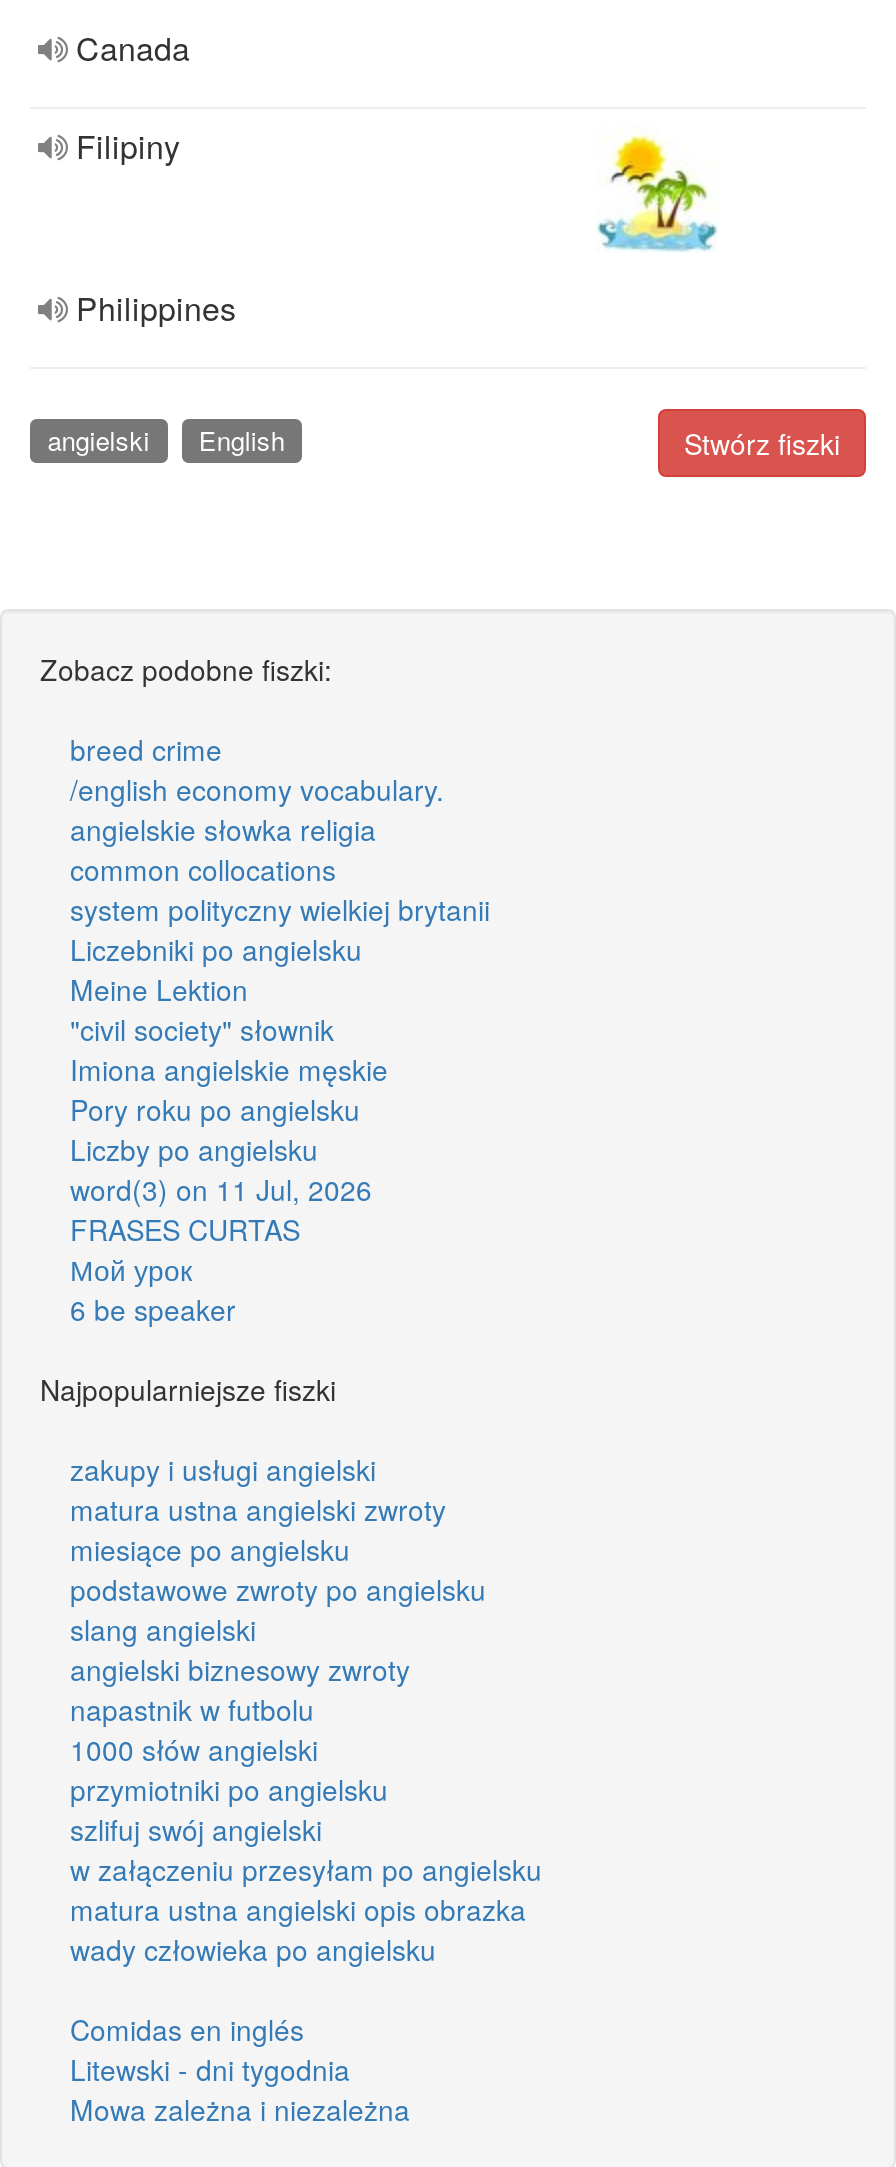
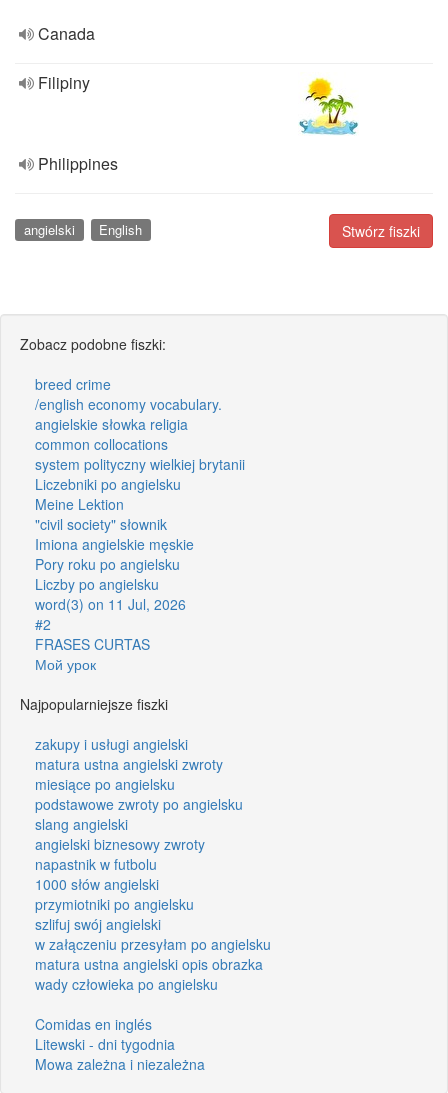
+ #2

moved down: FRASES CURTAS | Мой урок

- 6 be speaker
